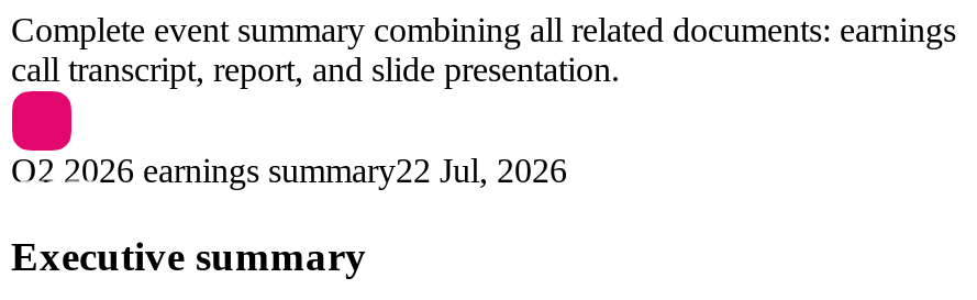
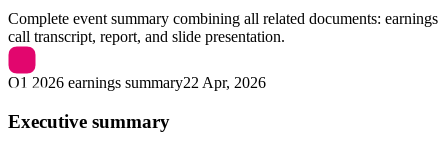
- Q2 2026 earnings summary22 Jul, 2026
+ Q1 2026 earnings summary22 Apr, 2026
